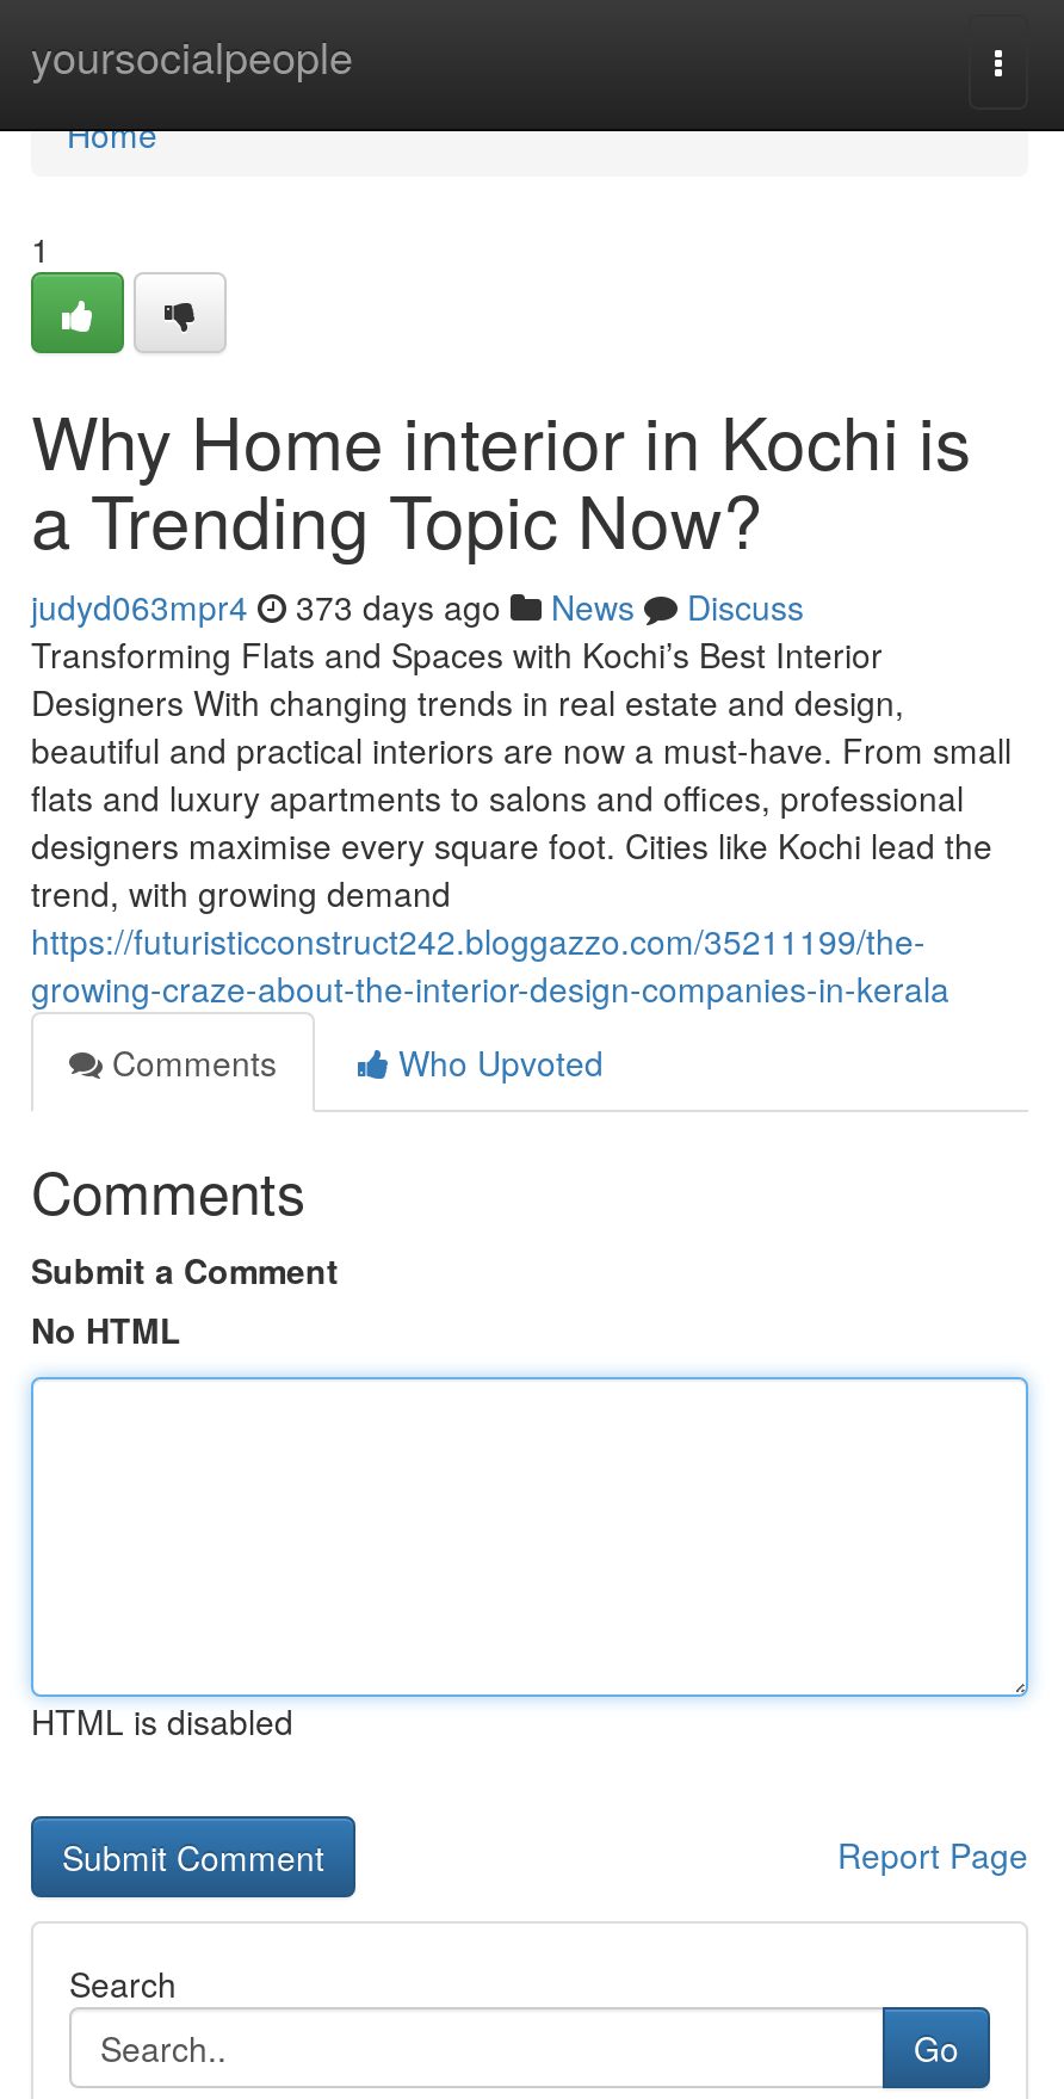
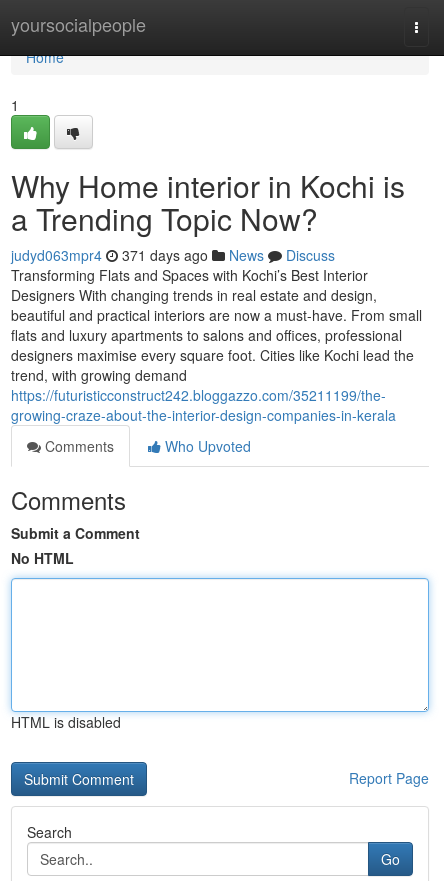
- judyd063mpr4 373 days ago News Discuss
+ judyd063mpr4 371 days ago News Discuss
